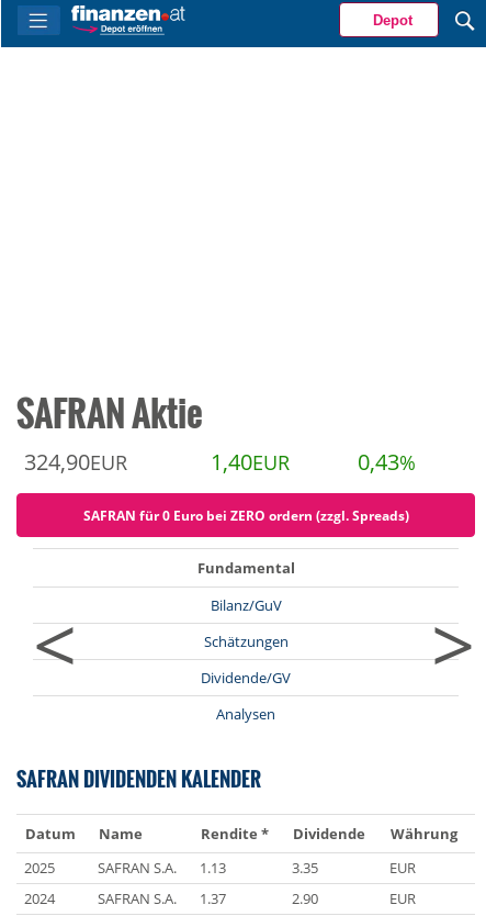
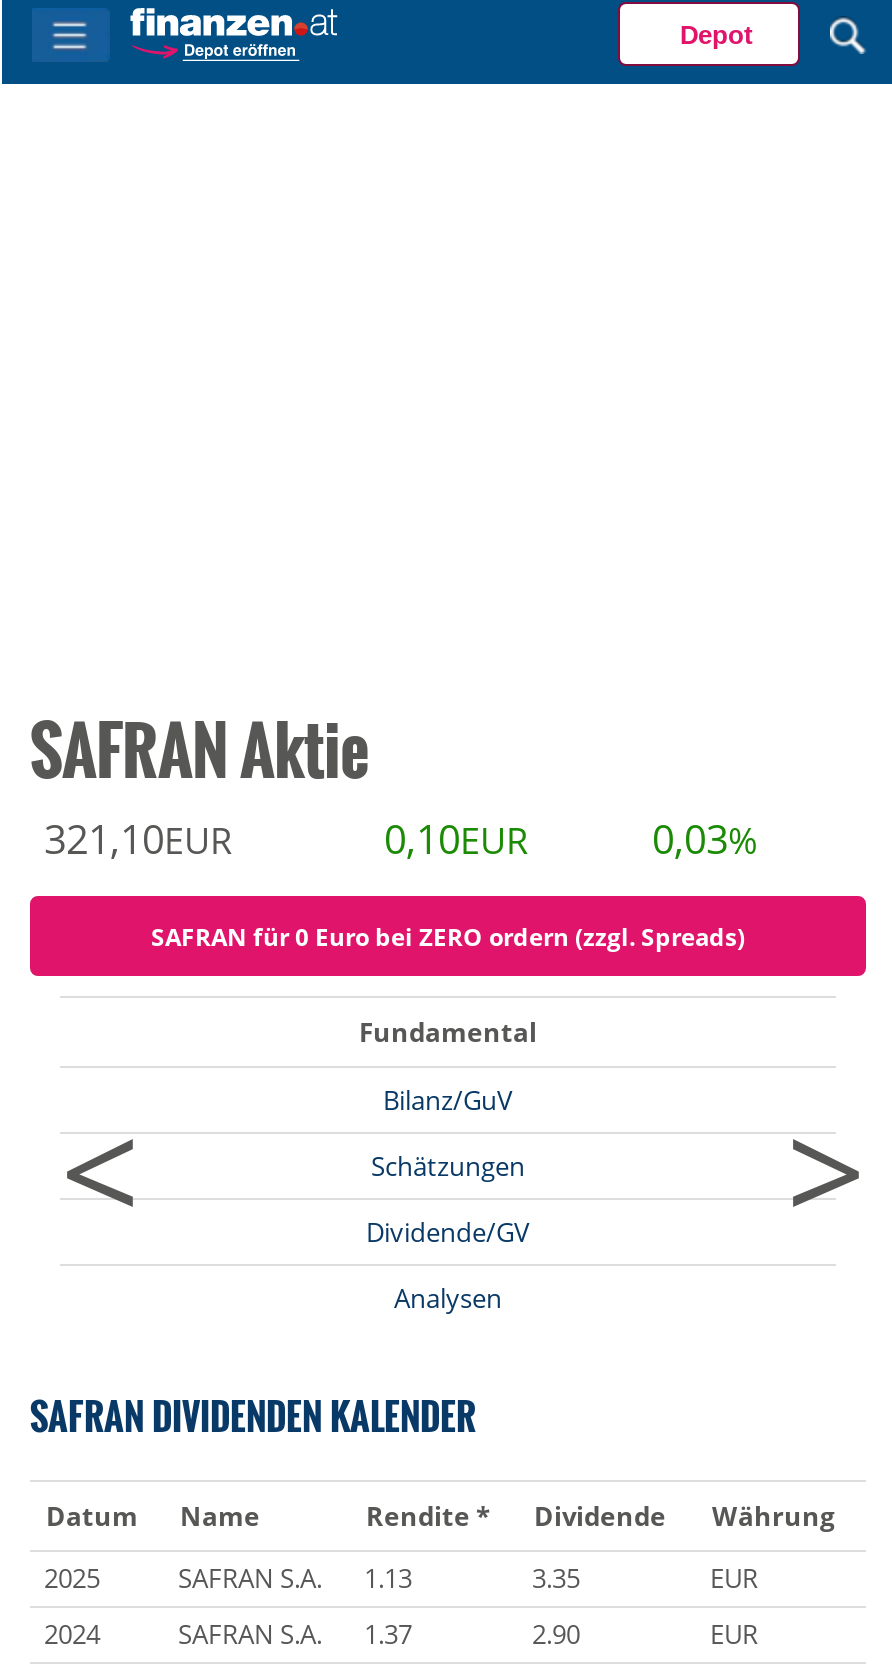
- 324,90EUR
+ 321,10EUR

- 1,40EUR
+ 0,10EUR

- 0,43%
+ 0,03%
